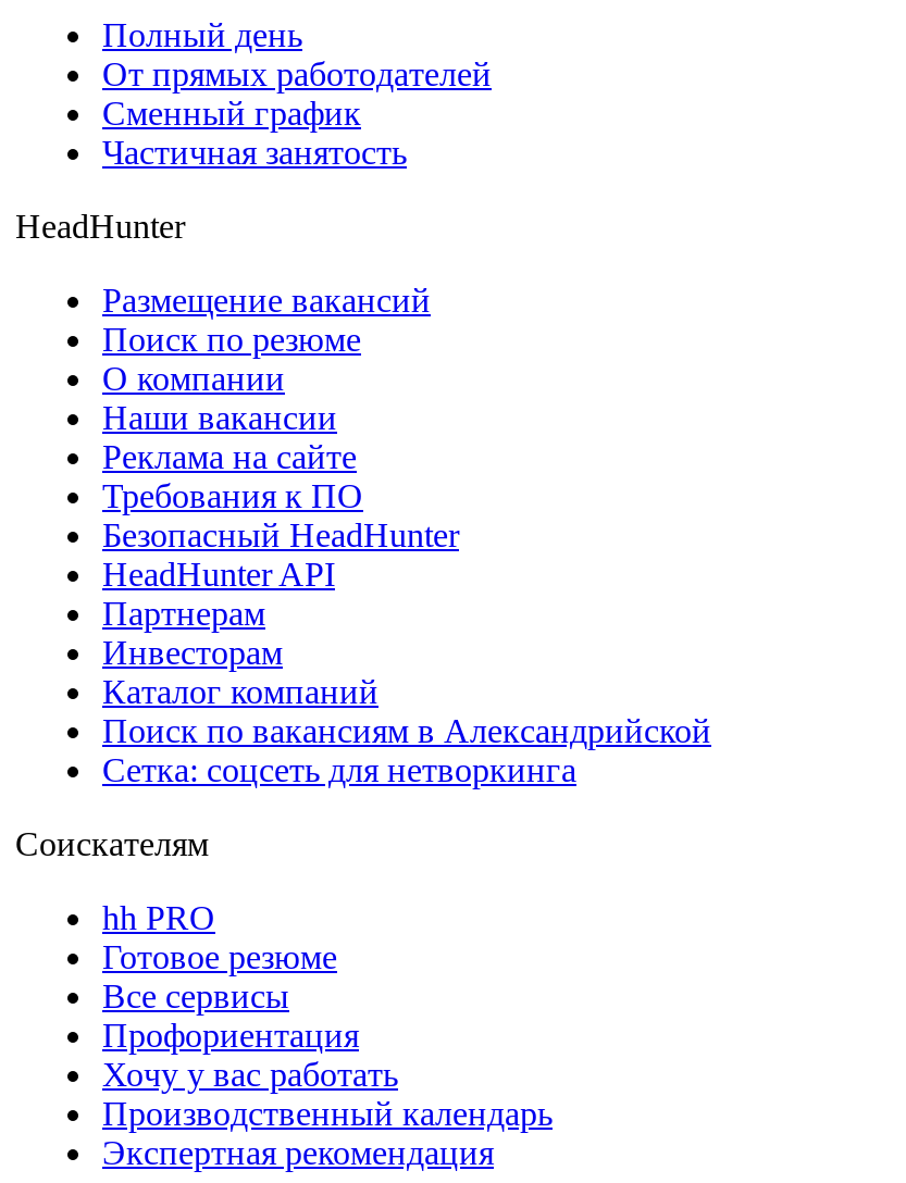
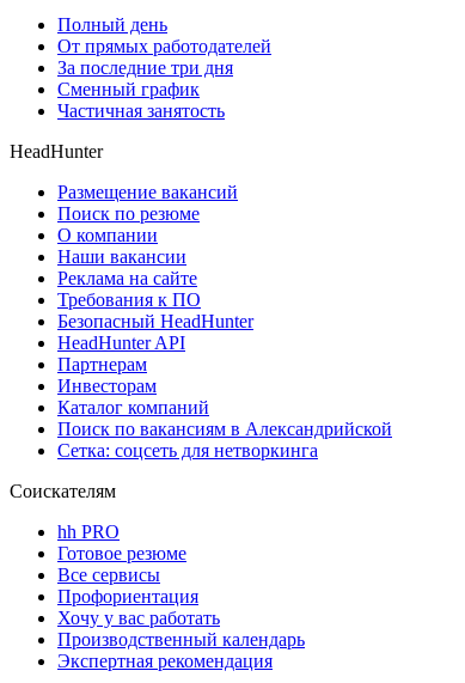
+ За последние три дня
